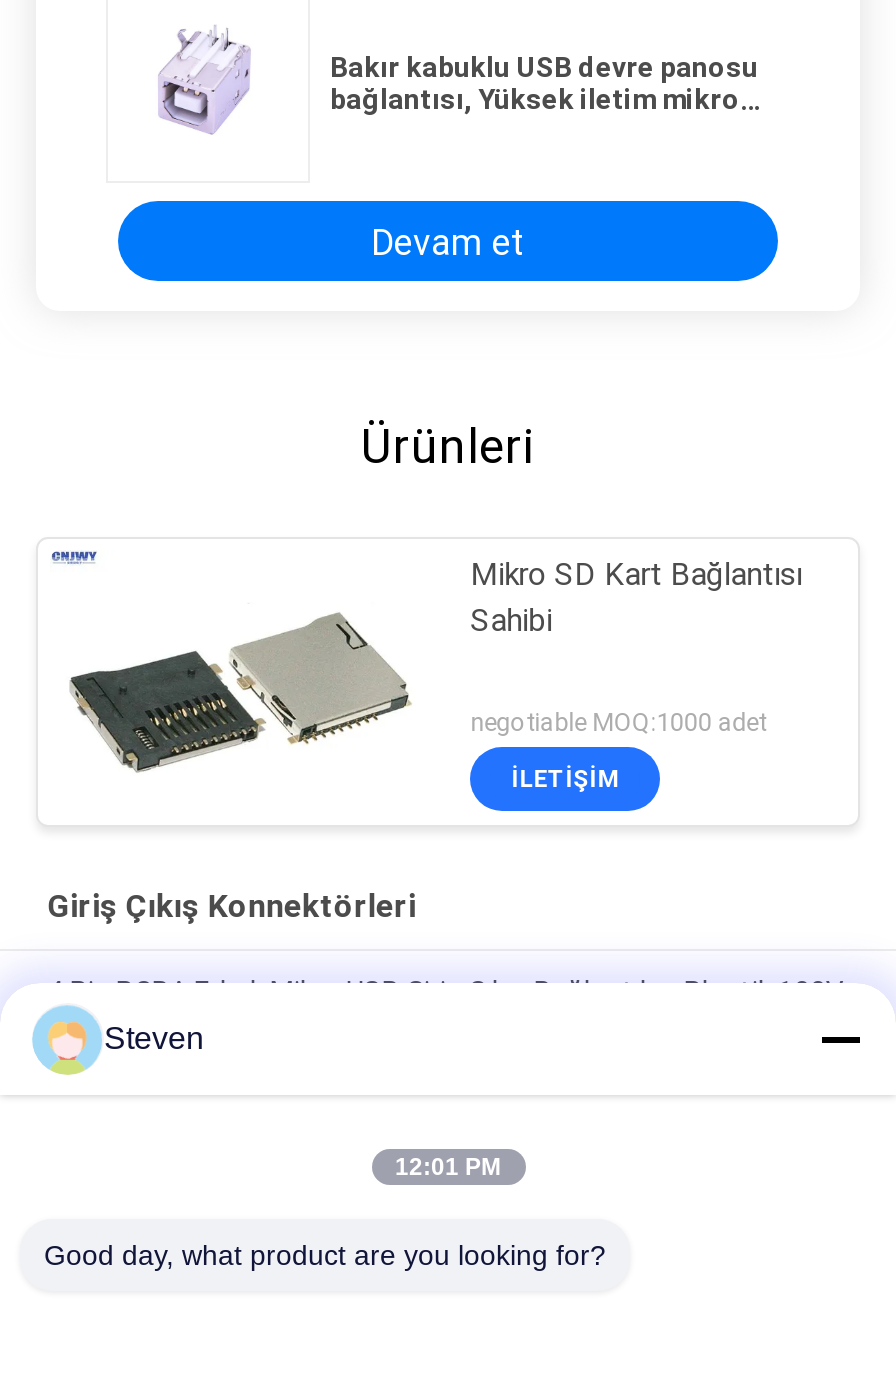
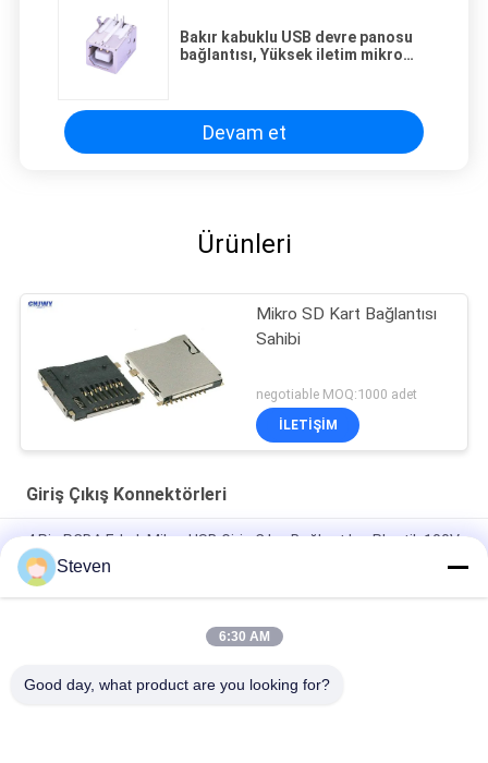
- 12:01 PM
+ 6:30 AM
